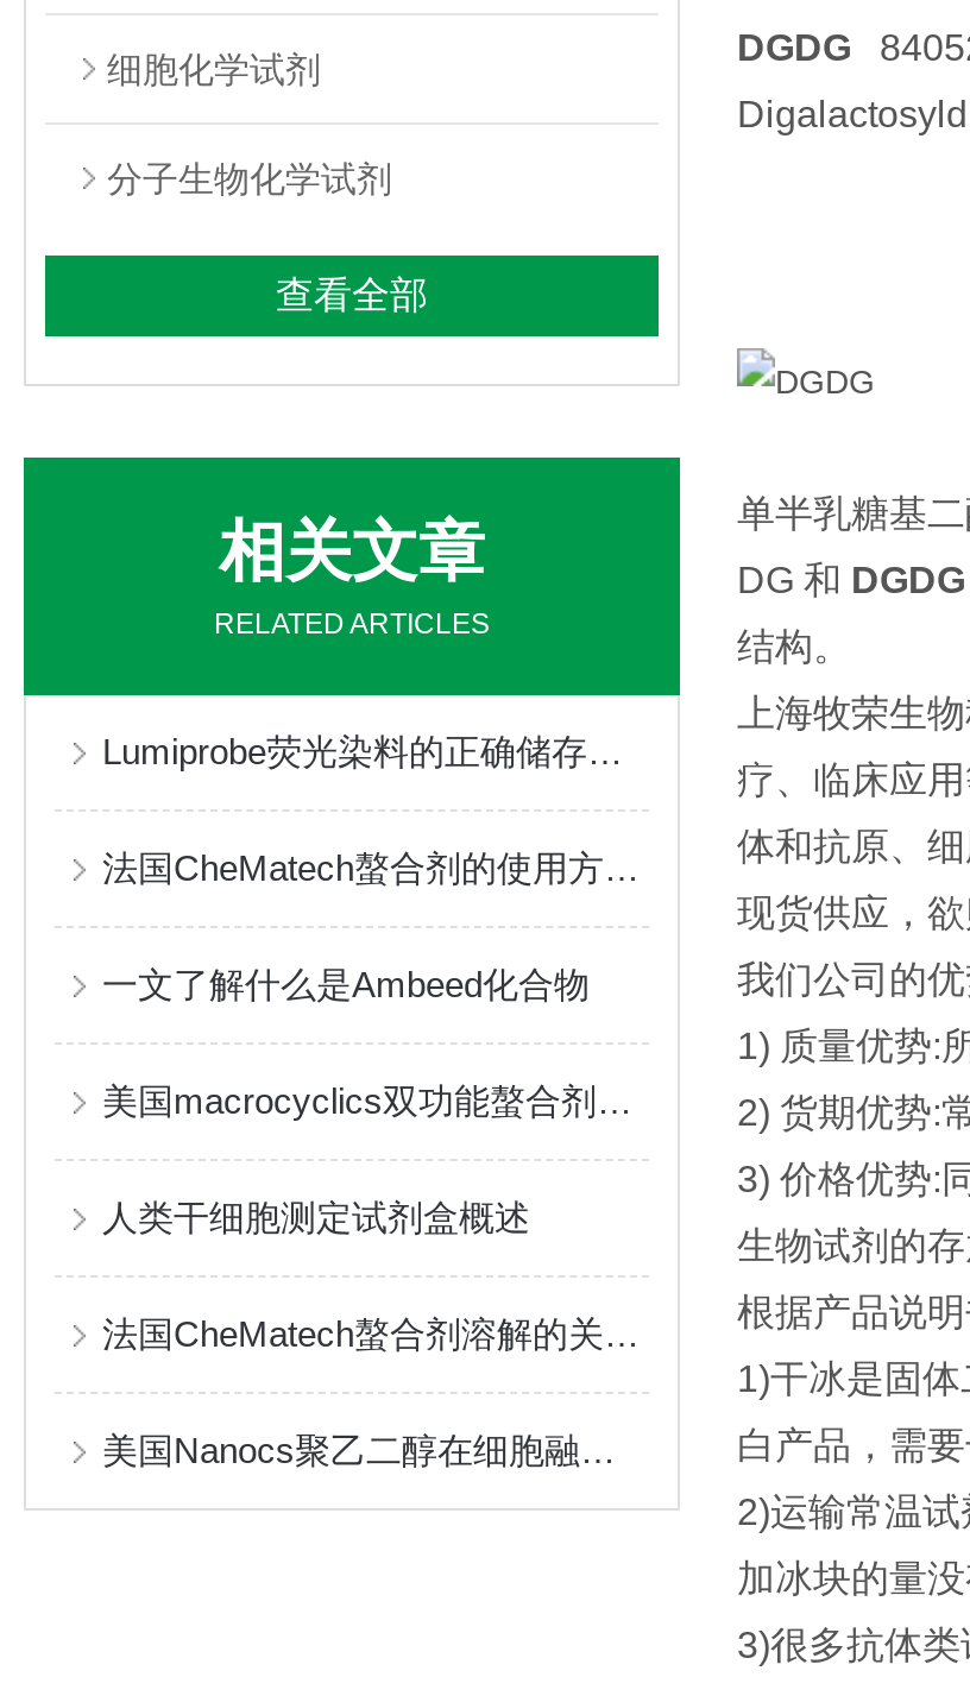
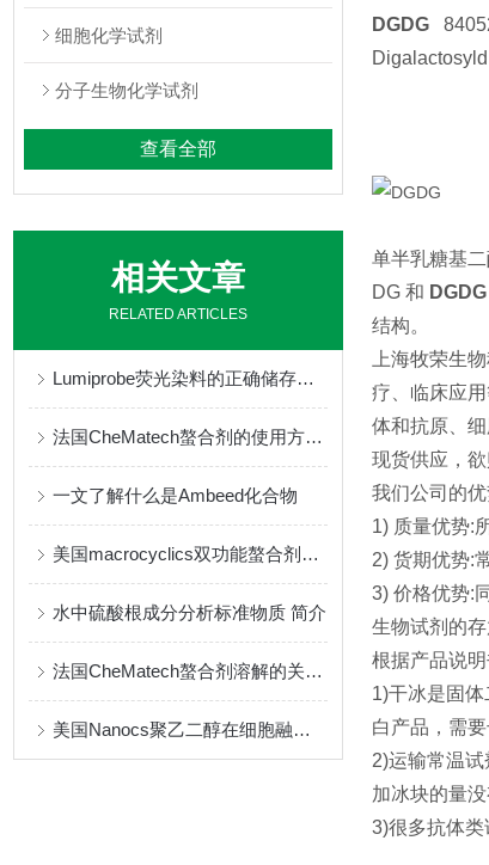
- 人类干细胞测定试剂盒概述
+ 水中硫酸根成分分析标准物质 简介
